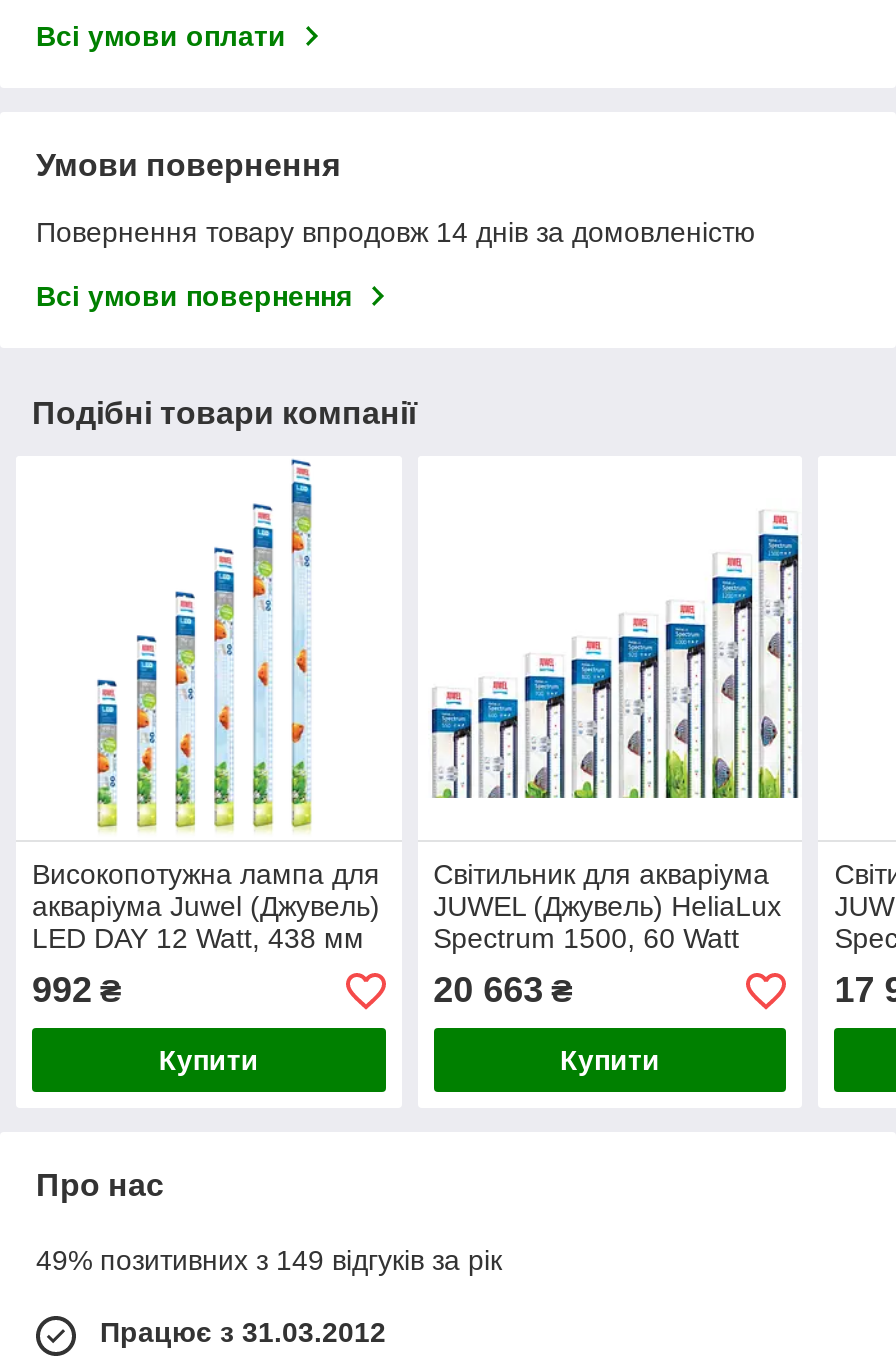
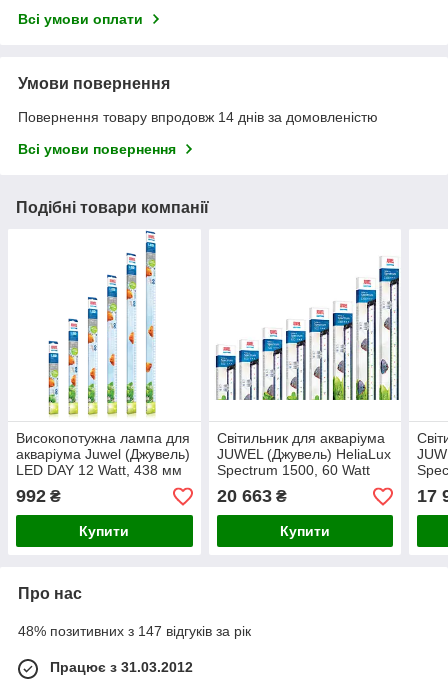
- 49% позитивних з 149 відгуків за рік
+ 48% позитивних з 147 відгуків за рік
